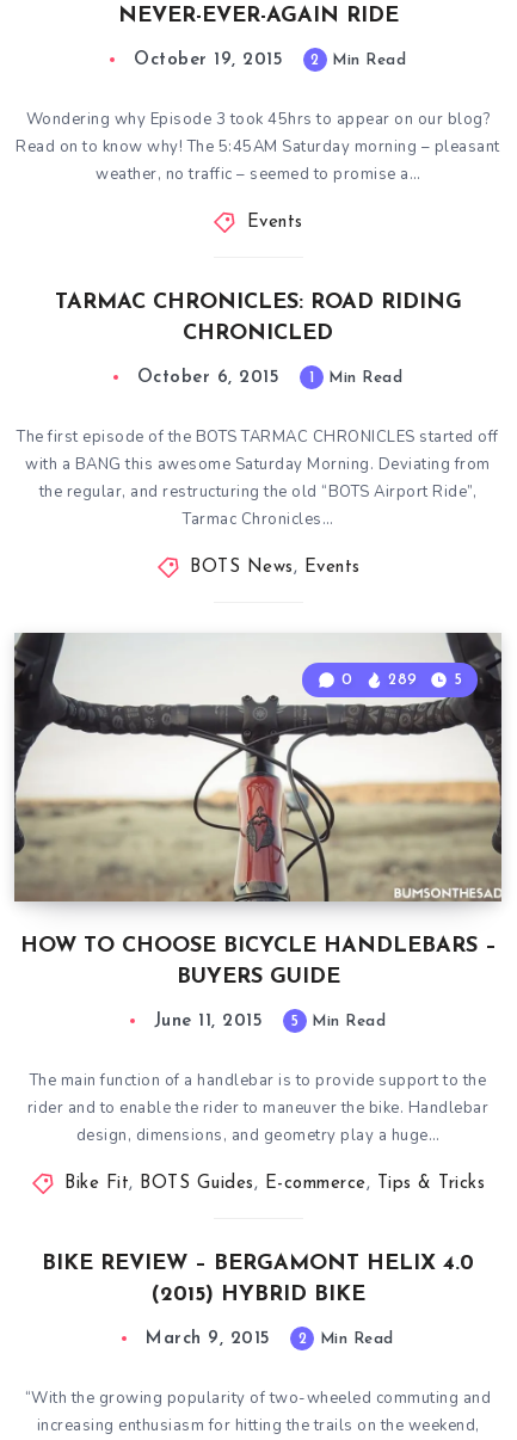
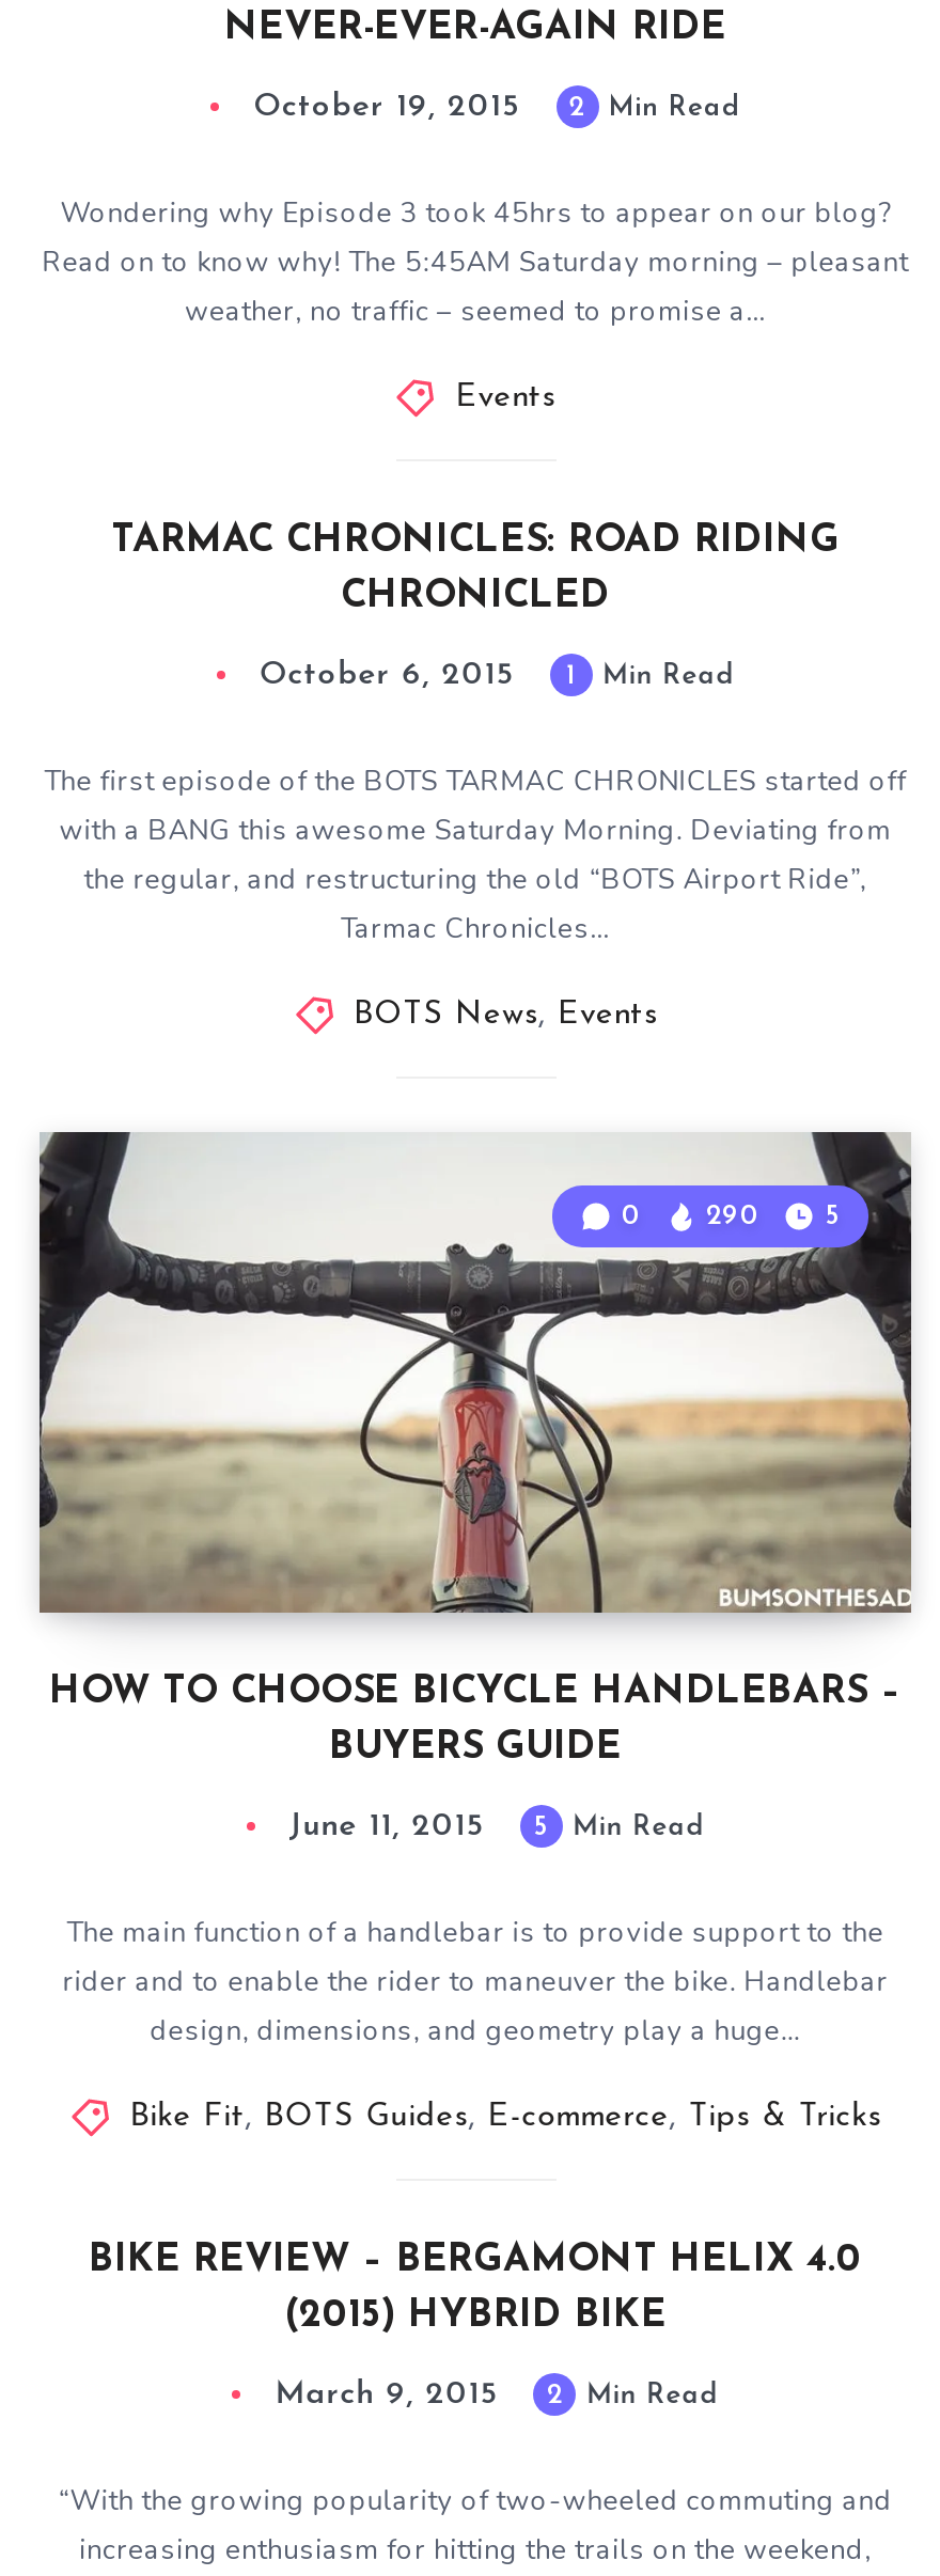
- 0 289 5
+ 0 290 5
